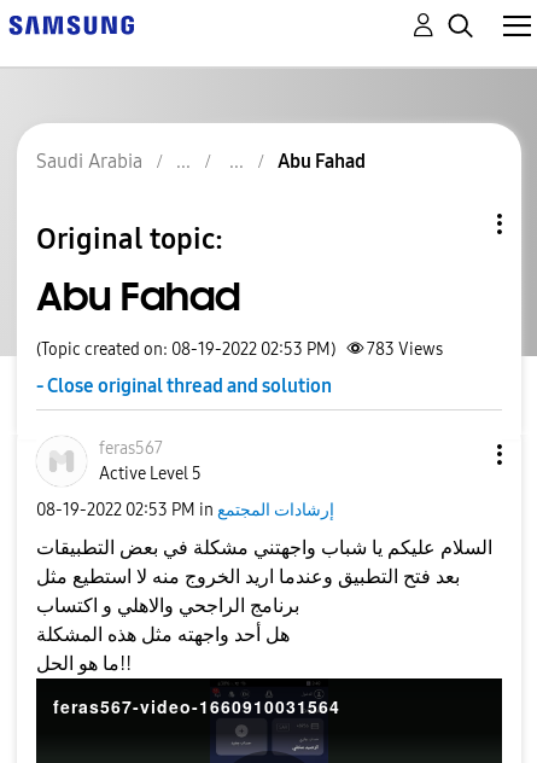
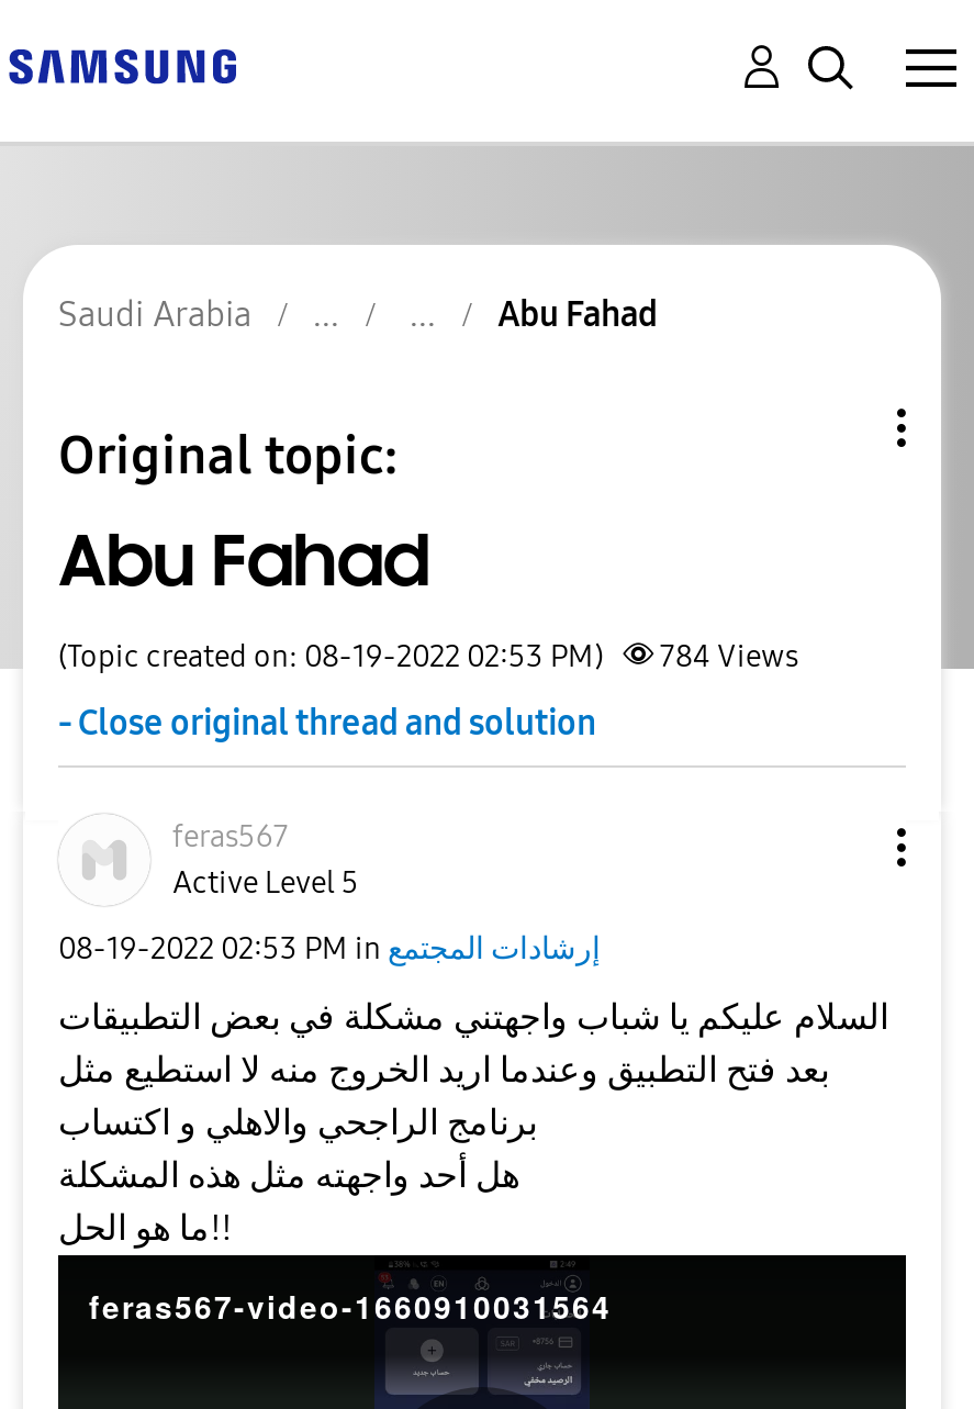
- (Topic created on: 08-19-2022 02:53 PM) 783 Views
+ (Topic created on: 08-19-2022 02:53 PM) 784 Views
